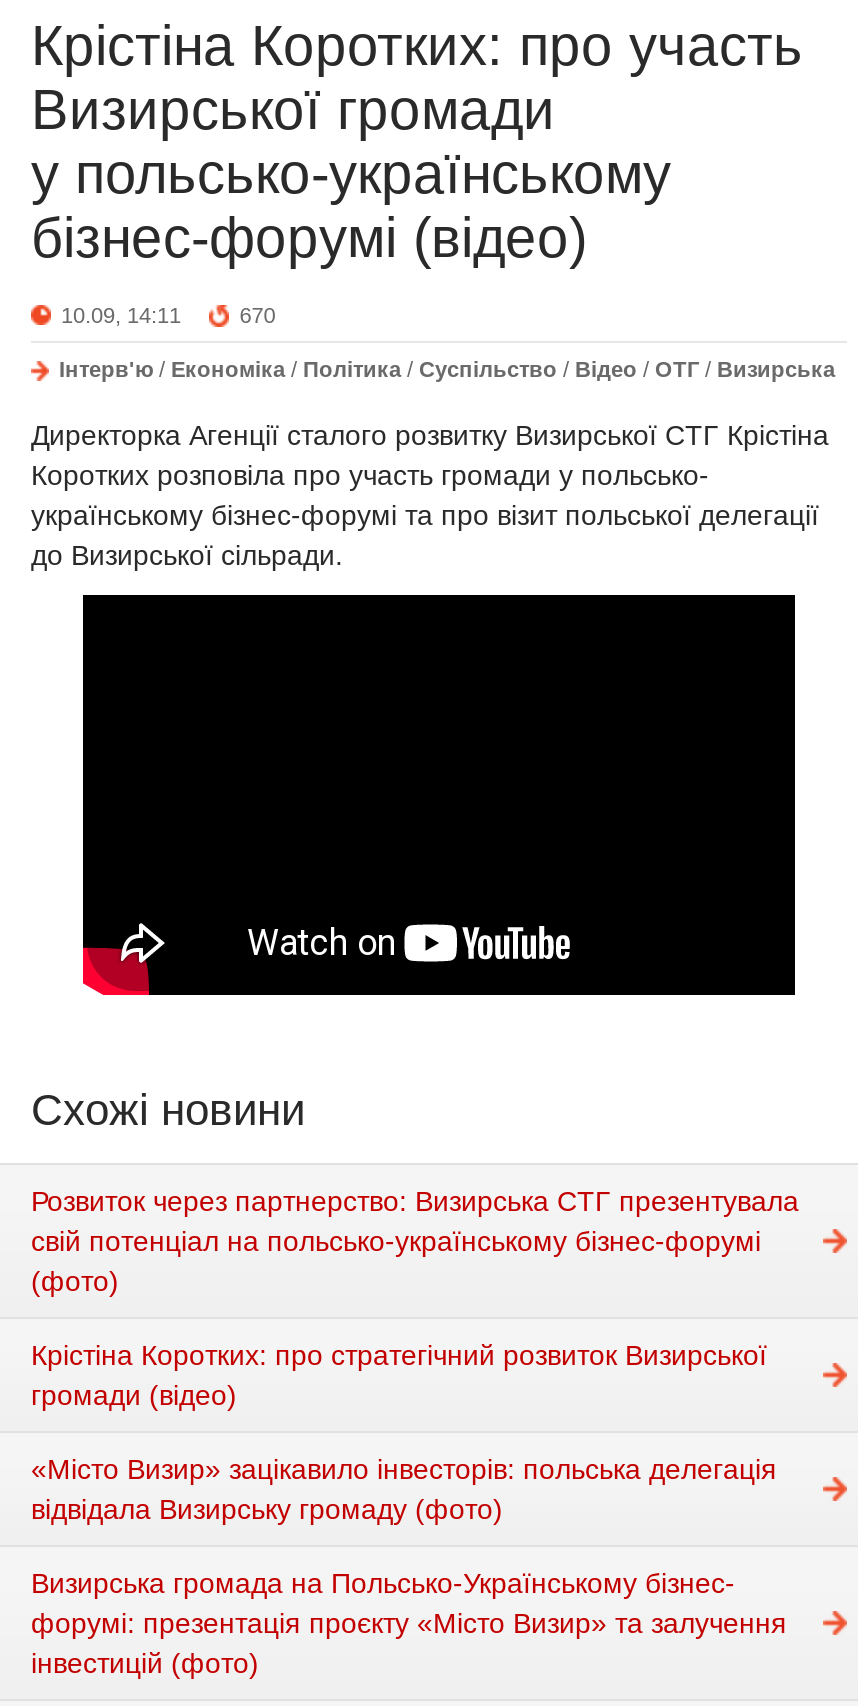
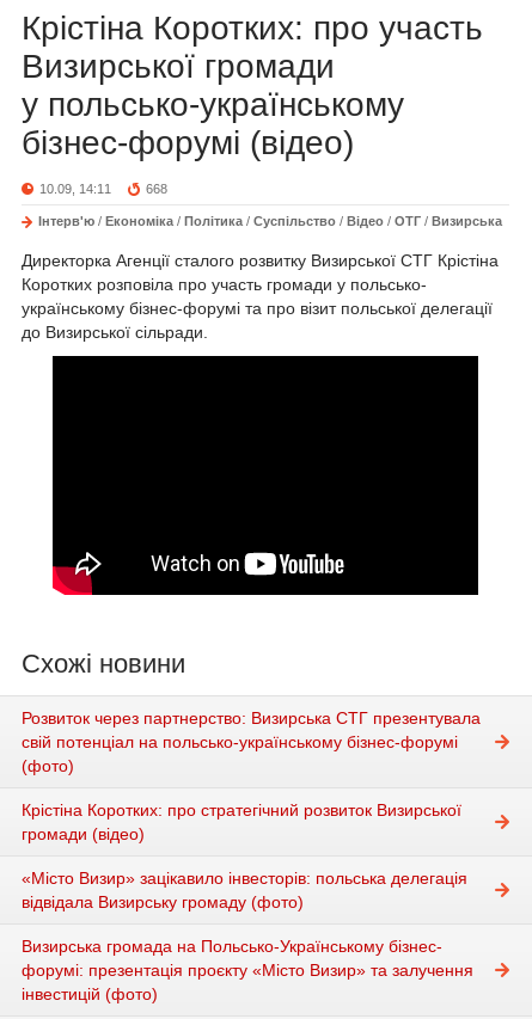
- 670
+ 668
